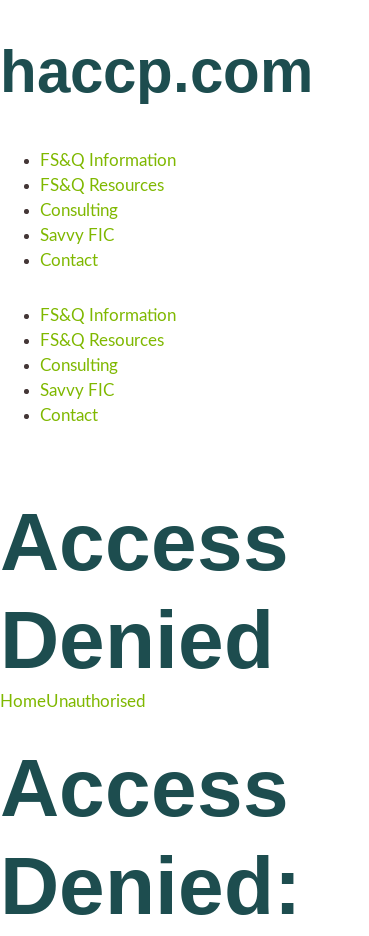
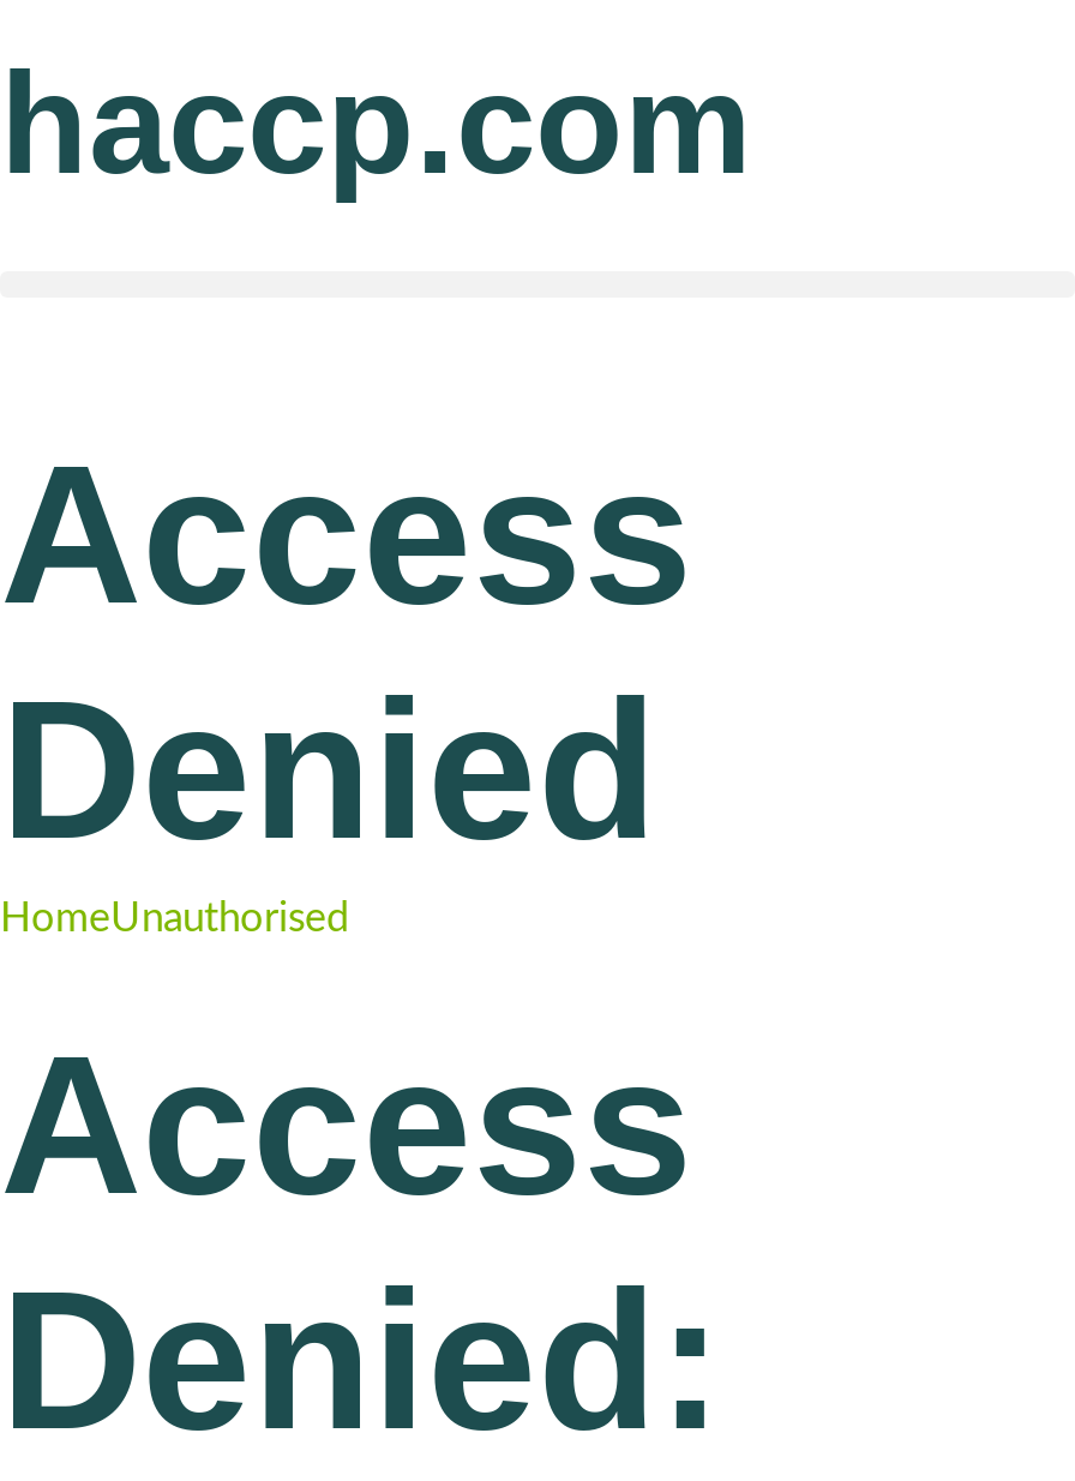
- FS&Q Information
- FS&Q Resources
- Consulting
- Savvy FIC
- Contact
- FS&Q Information
- FS&Q Resources
- Consulting
- Savvy FIC
- Contact
